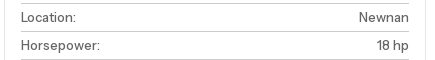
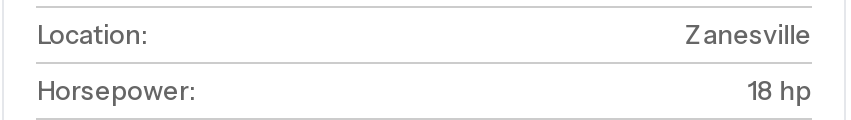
- Newnan
+ Zanesville
